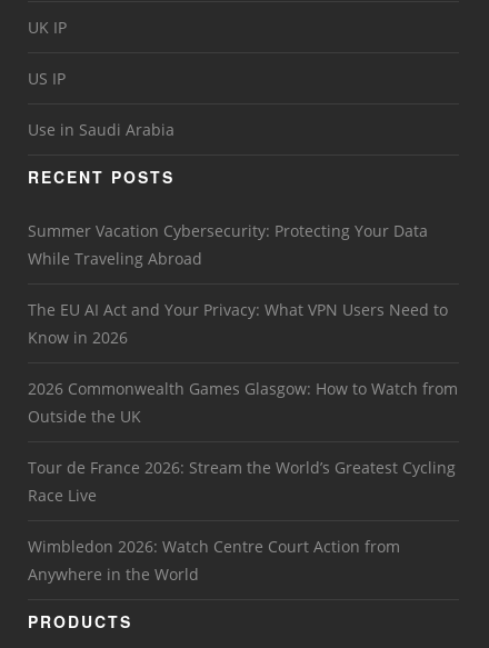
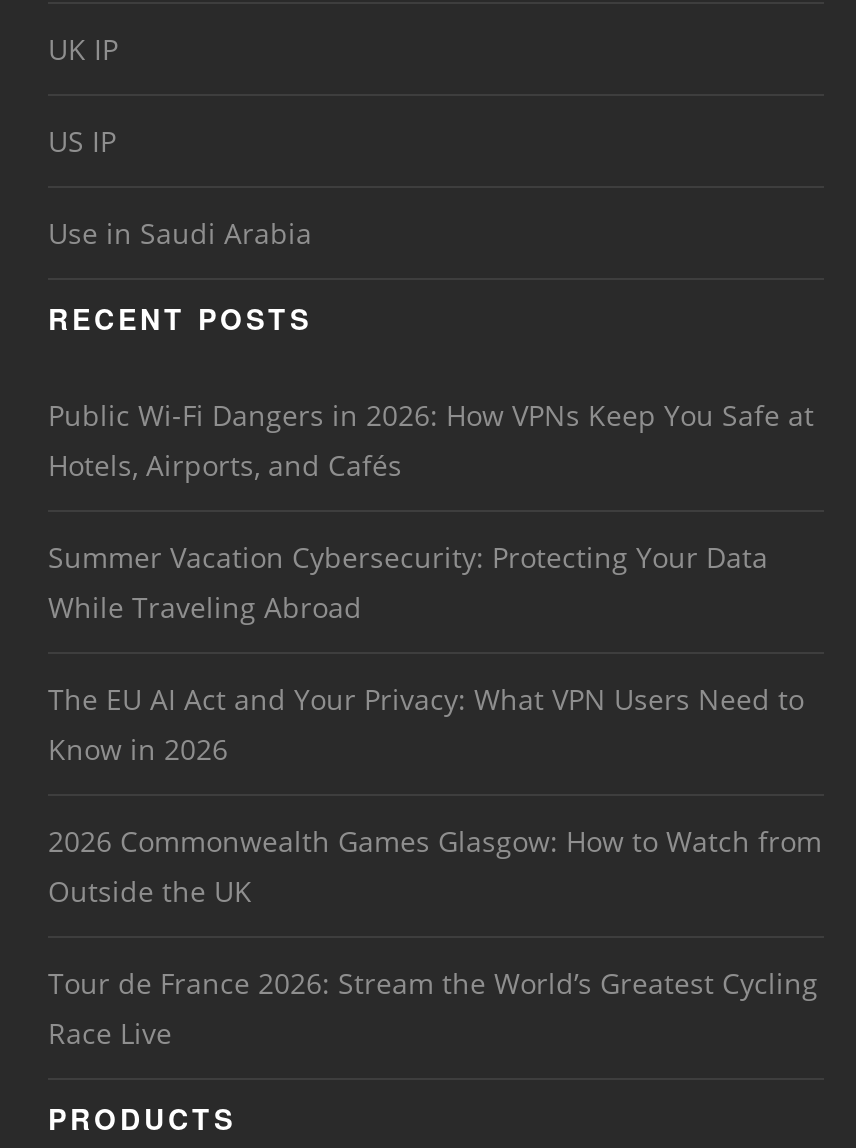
+ Public Wi-Fi Dangers in 2026: How VPNs Keep You Safe at
+ Hotels, Airports, and Cafés

moved down: Summer Vacation Cybersecurity: Protecting Your Data | While Traveling Abroad | The EU AI Act and Your Privacy: What VPN Users Need to | Know in 2026 | 2026 Commonwealth Games Glasgow: How to Watch from | Outside the UK | Tour de France 2026: Stream the World’s Greatest Cycling | Race Live

- Wimbledon 2026: Watch Centre Court Action from
- Anywhere in the World
